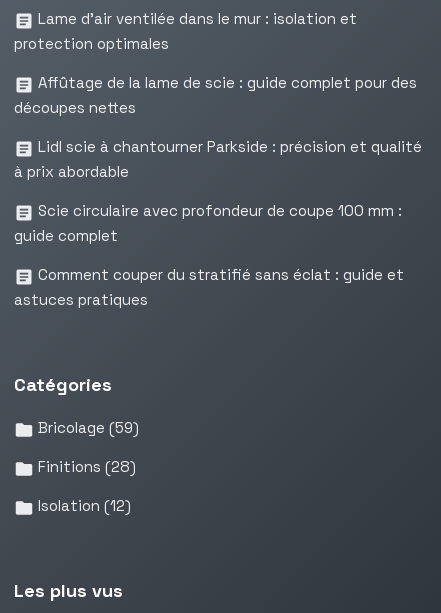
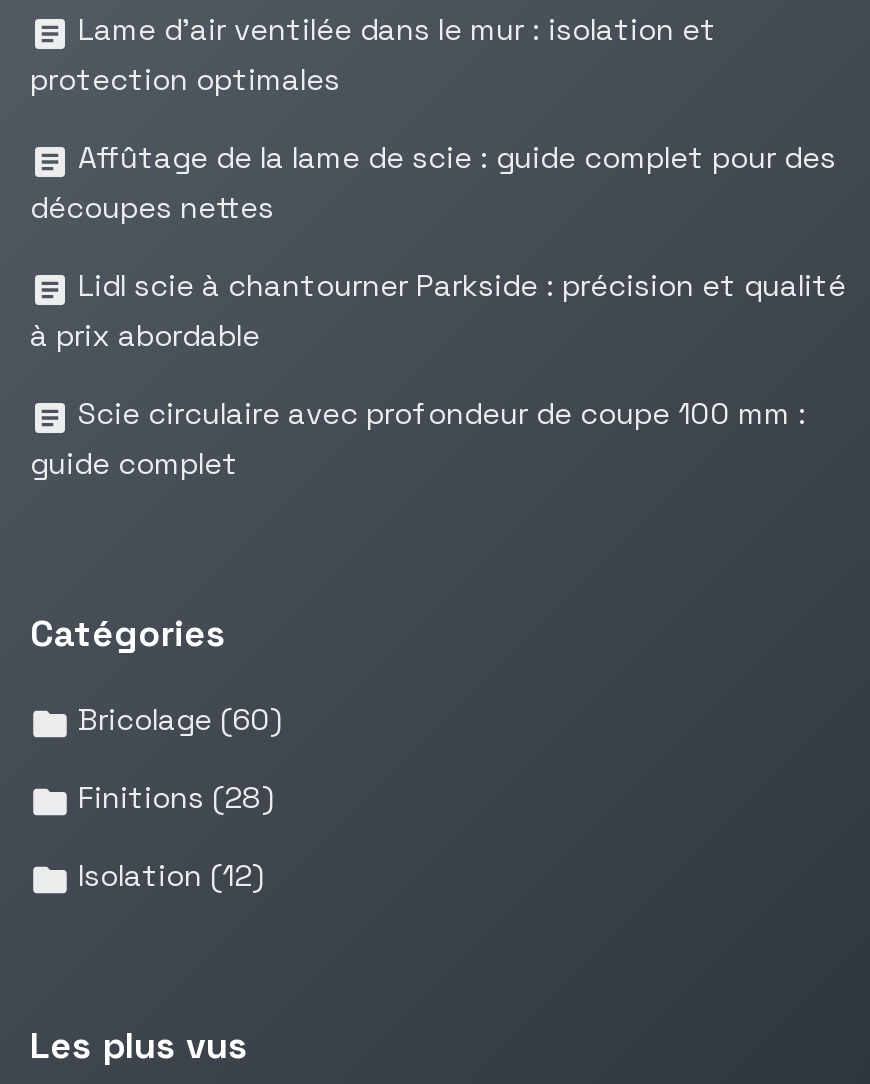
- Comment couper du stratifié sans éclat : guide et
- astuces pratiques

- Bricolage (59)
+ Bricolage (60)
